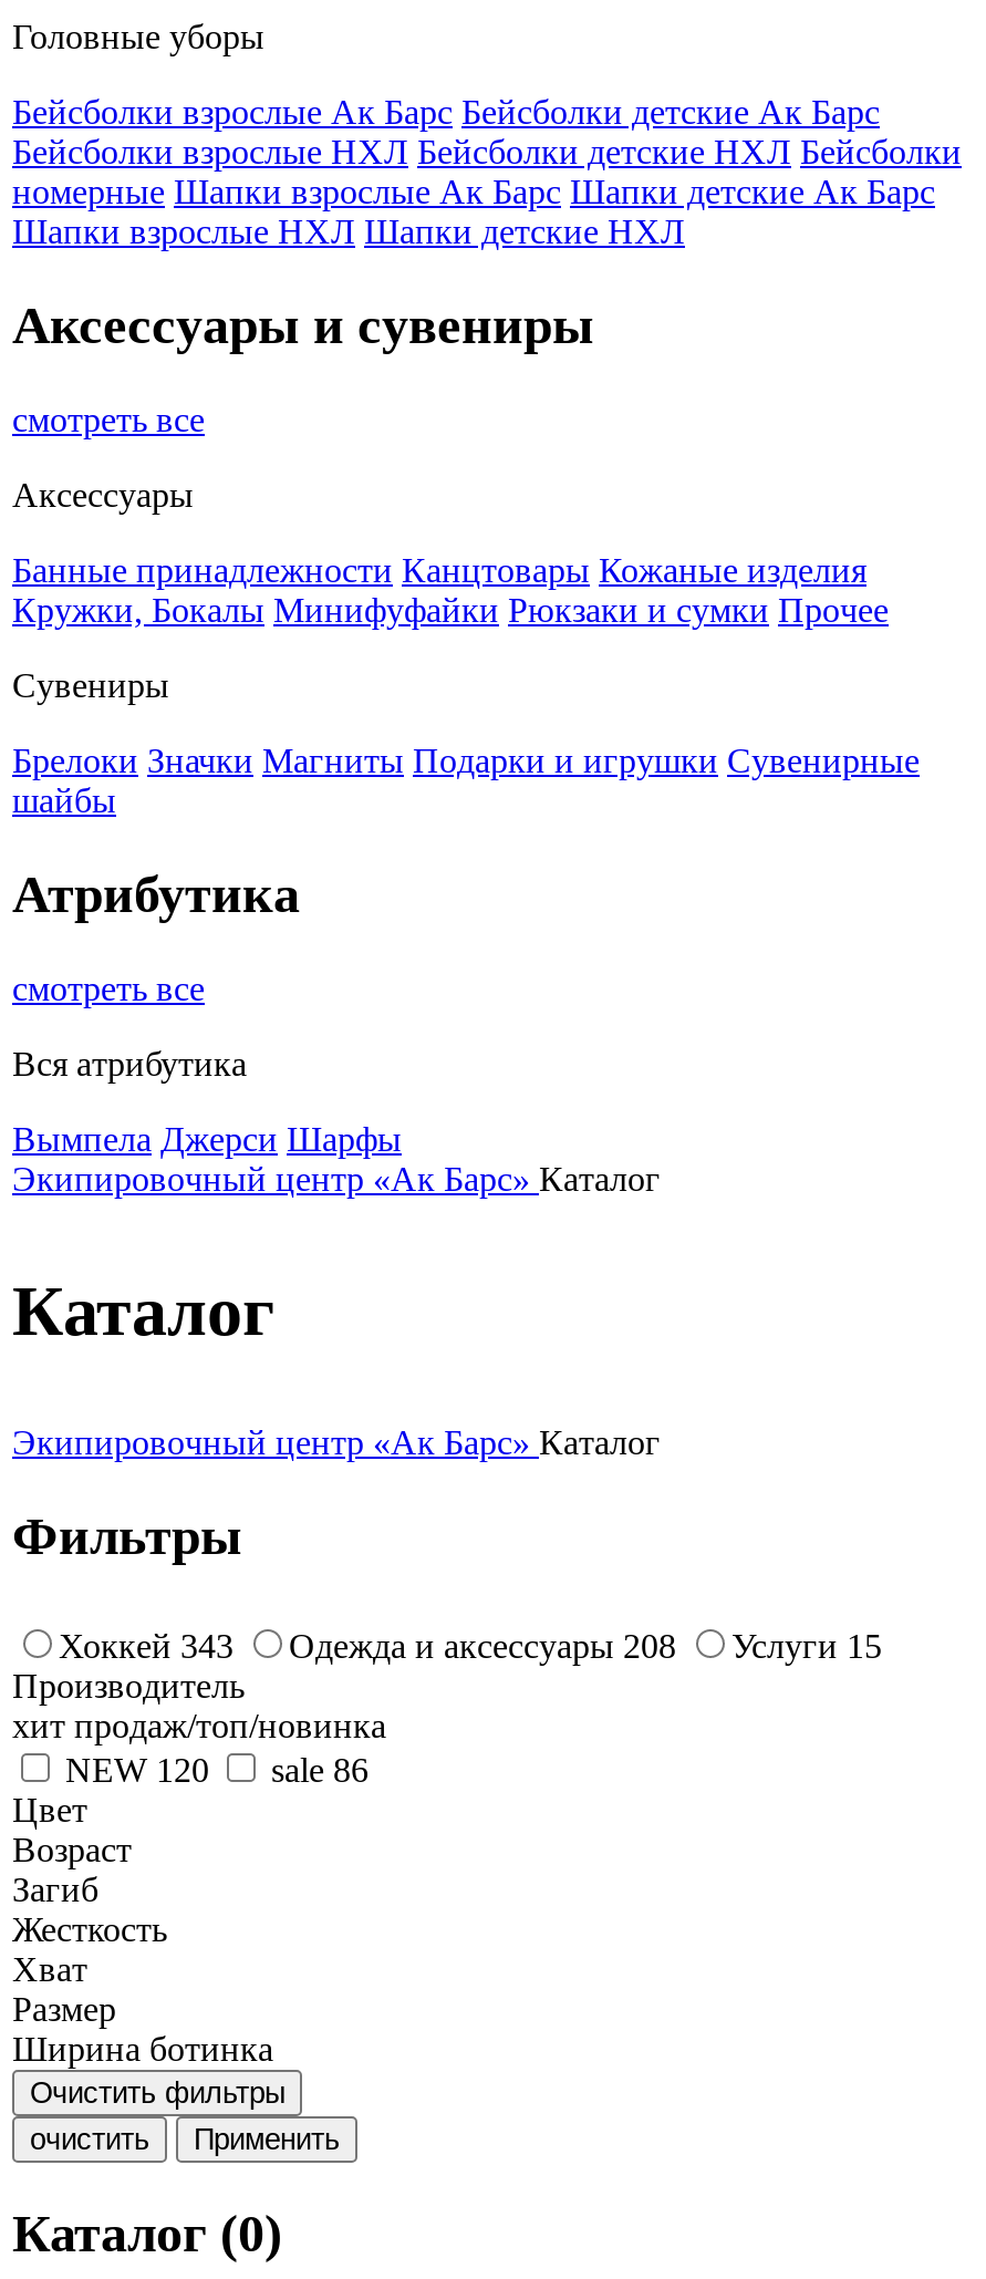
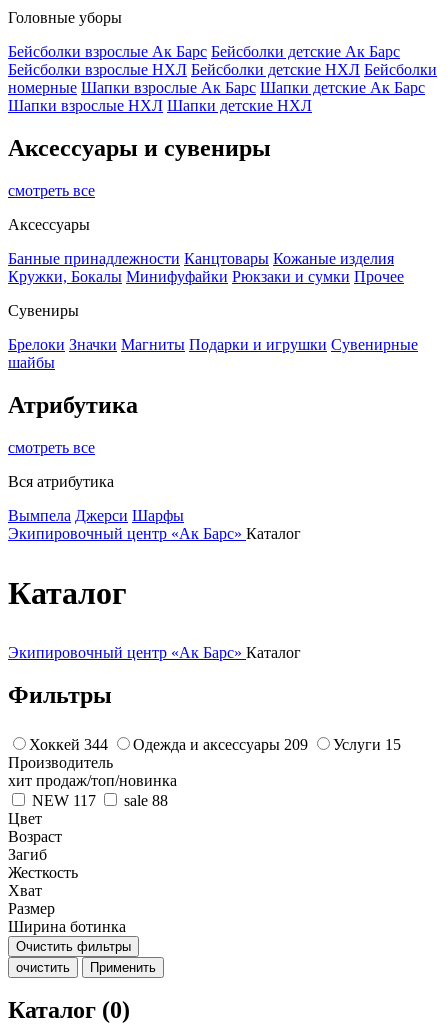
- Хоккей 343
+ Хоккей 344

- Одежда и аксессуары 208
+ Одежда и аксессуары 209

- NEW 120
+ NEW 117

- sale 86
+ sale 88
